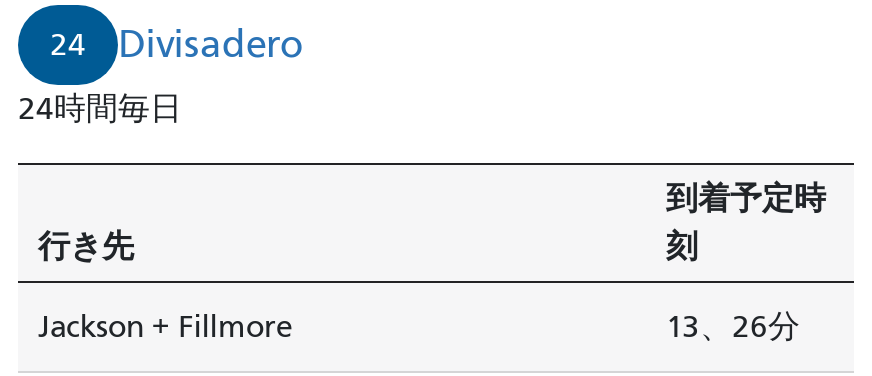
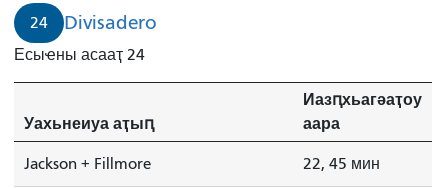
- 24時間毎日
+ Есыҽны асааҭ 24

- 到着予定時
- 刻
+ Иазԥхьагәаҭоу
+ аара

- 行き先
+ Уахьнеиуа аҭыԥ

- 13、26分
+ 22, 45 мин
